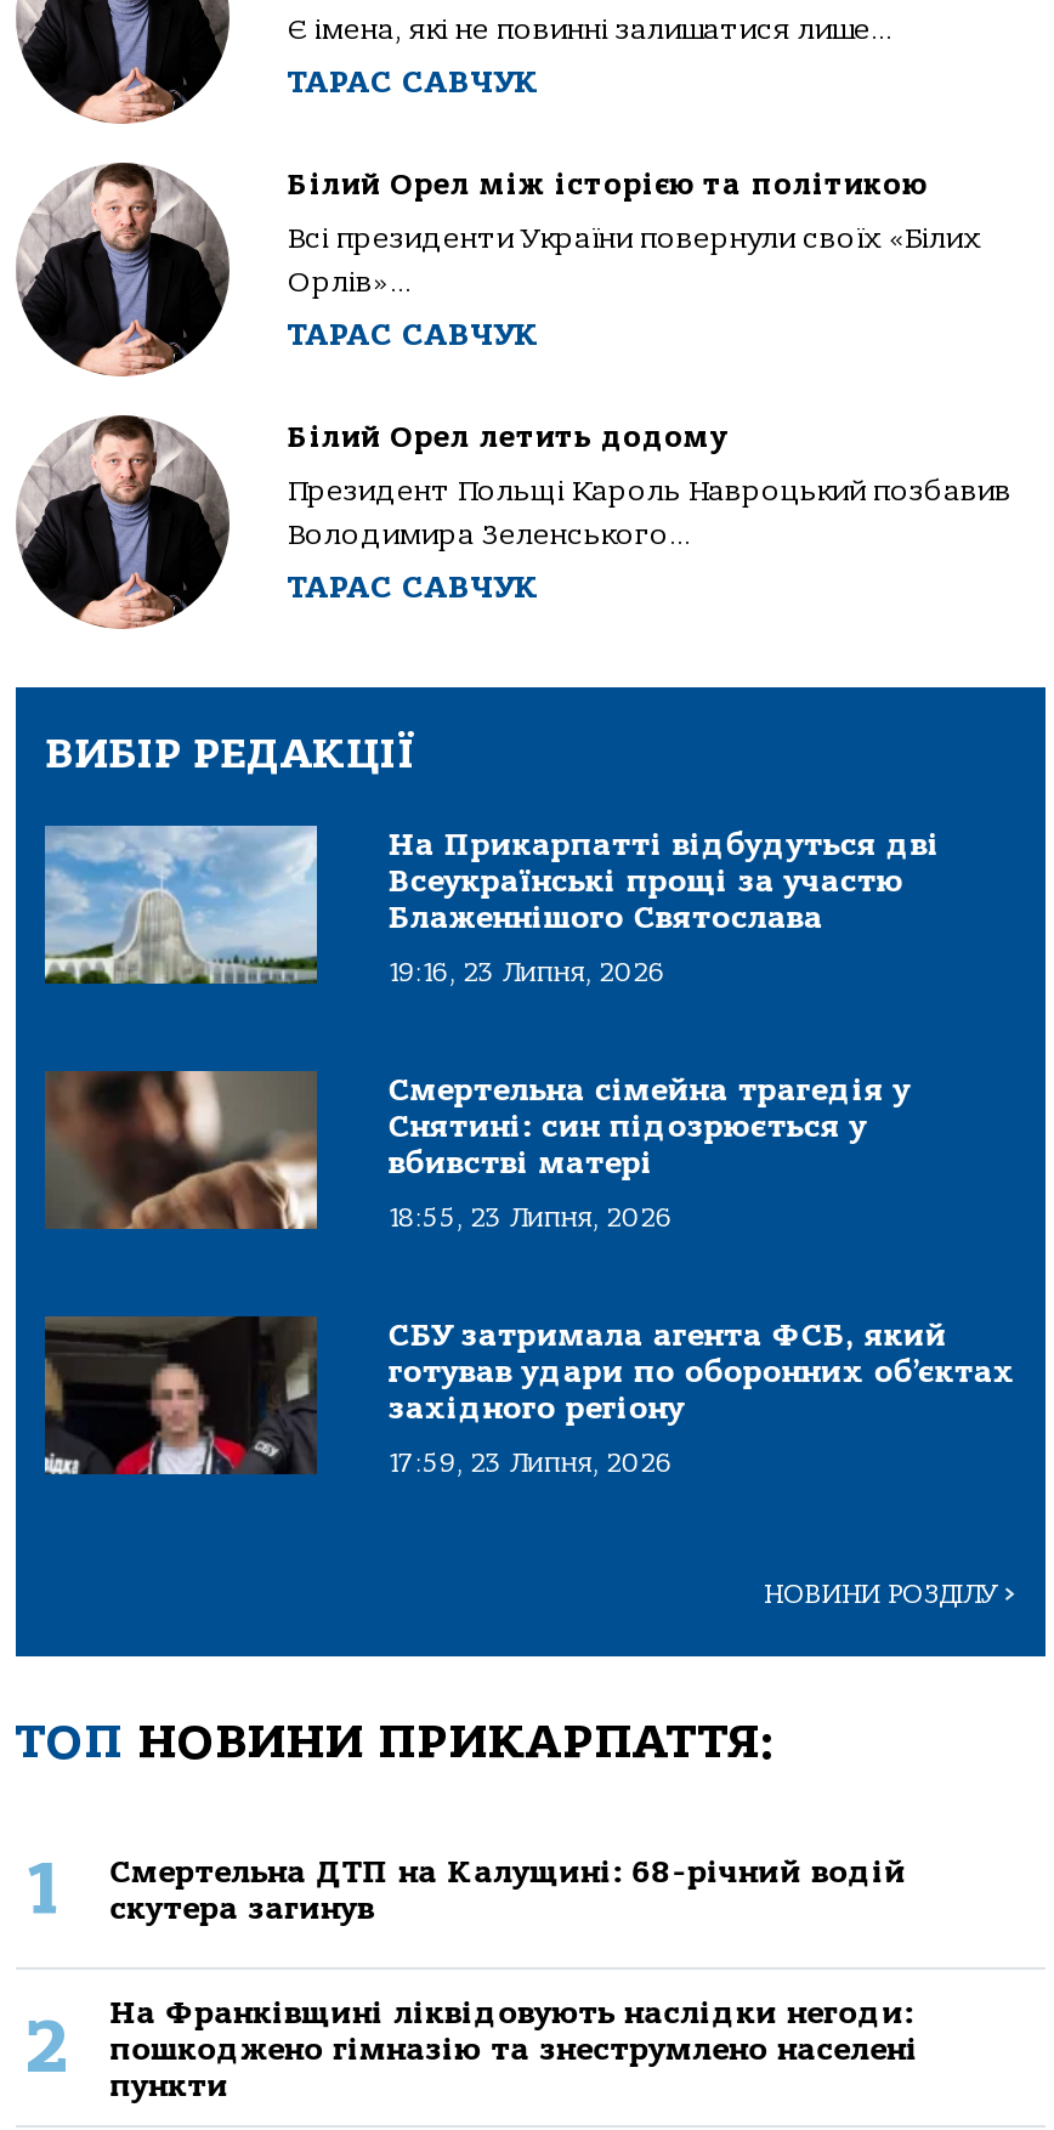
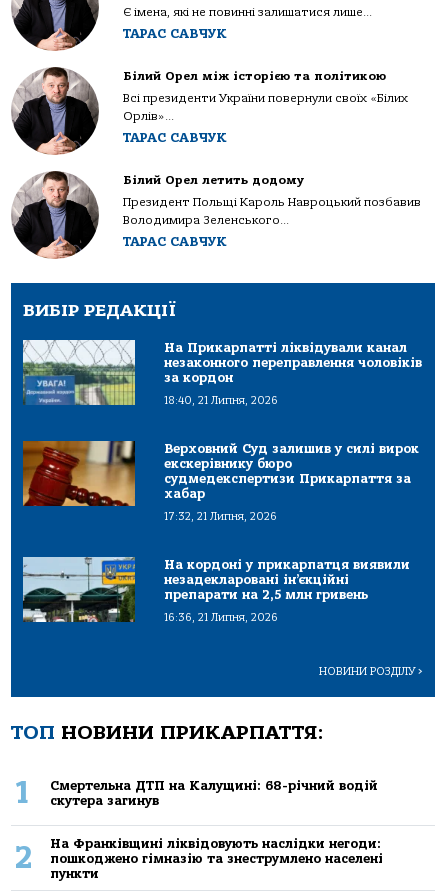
- [image]
- На Прикарпатті відбудуться дві
- Всеукраїнські прощі за участю
- Блаженнішого Святослава
+ [image]
+ На Прикарпатті ліквідували канал
+ незаконного переправлення чоловіків
+ за кордон

- 19:16, 23 Липня, 2026
+ 18:40, 21 Липня, 2026

- [image]
- Смертельна сімейна трагедія у
- Снятині: син підозрюється у
- вбивстві матері
+ [image]
+ Верховний Суд залишив у силі вирок
+ екскерівнику бюро
+ судмедекспертизи Прикарпаття за
+ хабар

- 18:55, 23 Липня, 2026
+ 17:32, 21 Липня, 2026

- [image]
- СБУ затримала агента ФСБ, який
- готував удари по оборонних об’єктах
- західного регіону
+ [image]
+ На кордоні у прикарпатця виявили
+ незадекларовані ін’єкційні
+ препарати на 2,5 млн гривень

- 17:59, 23 Липня, 2026
+ 16:36, 21 Липня, 2026
